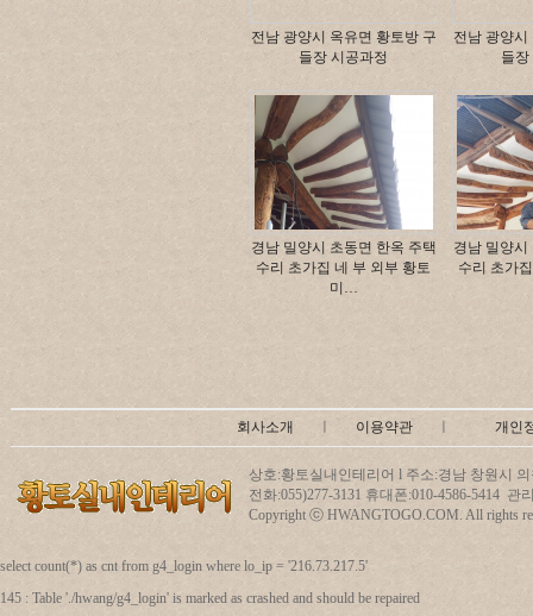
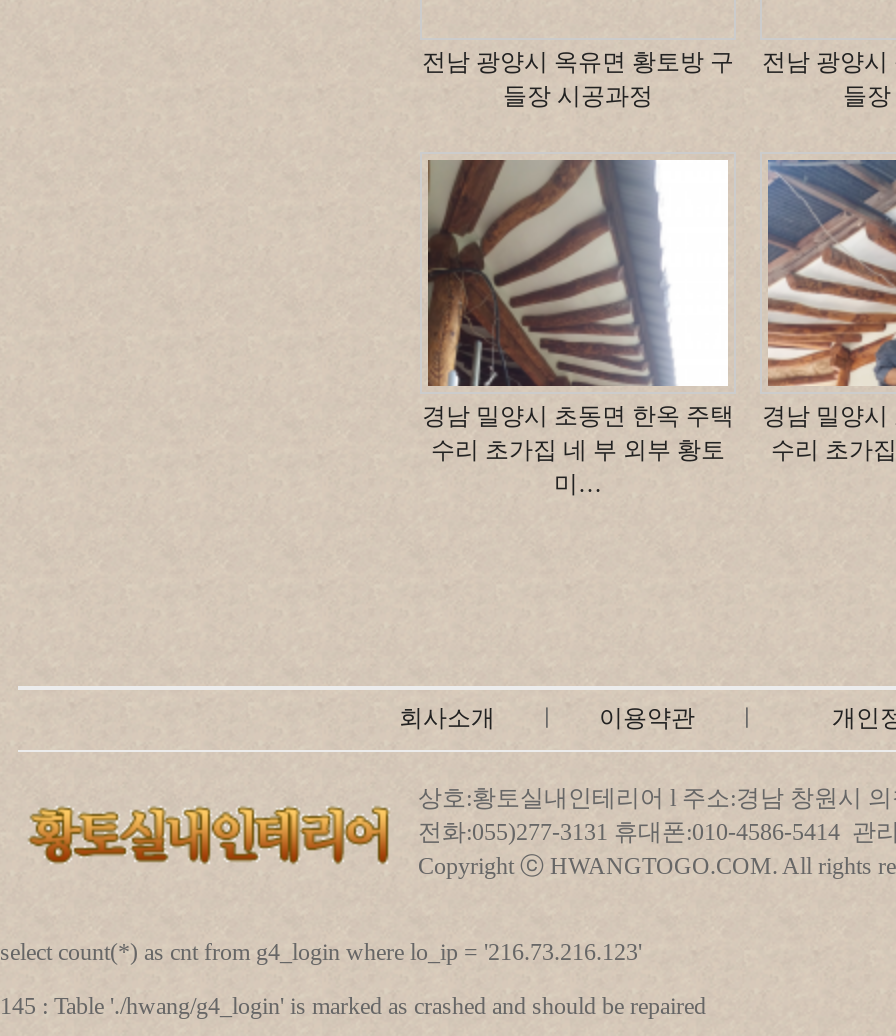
- select count(*) as cnt from g4_login where lo_ip = '216.73.217.5'
+ select count(*) as cnt from g4_login where lo_ip = '216.73.216.123'
